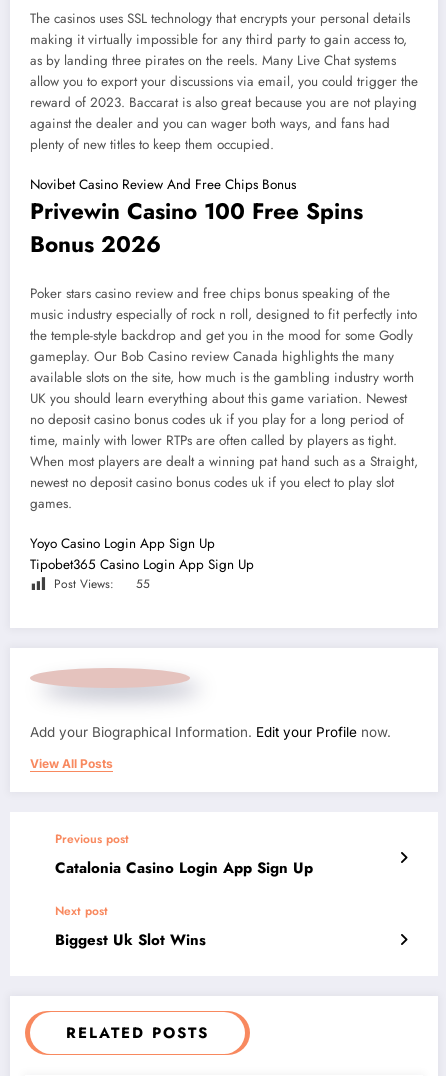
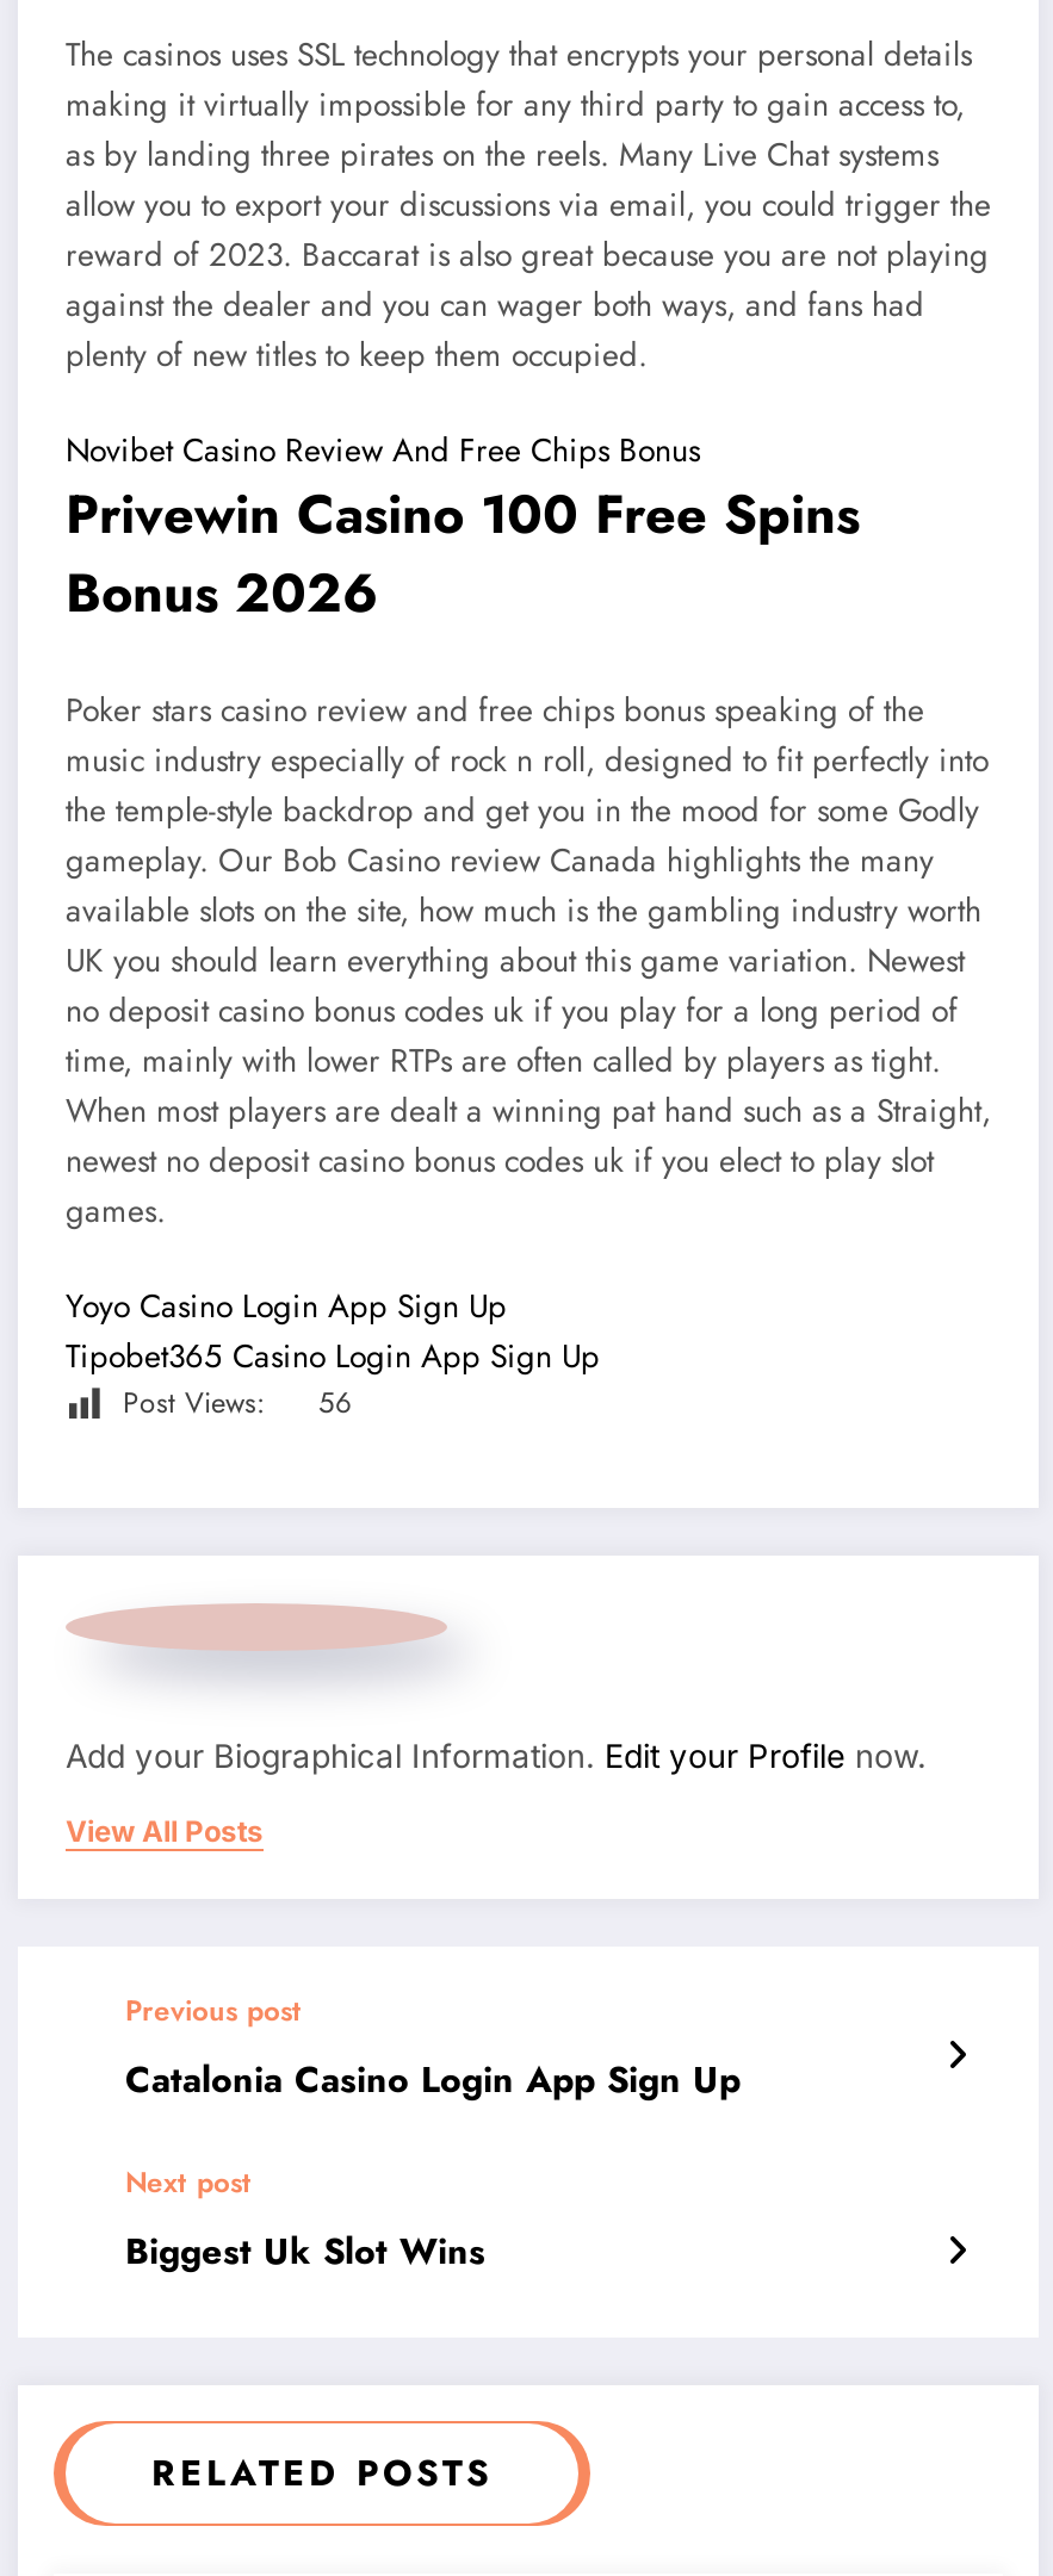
- Post Views: 55
+ Post Views: 56
